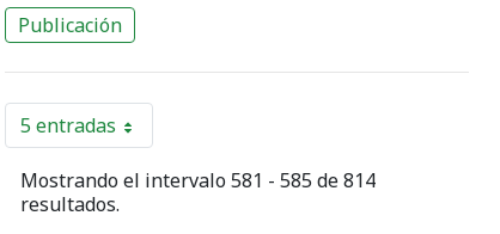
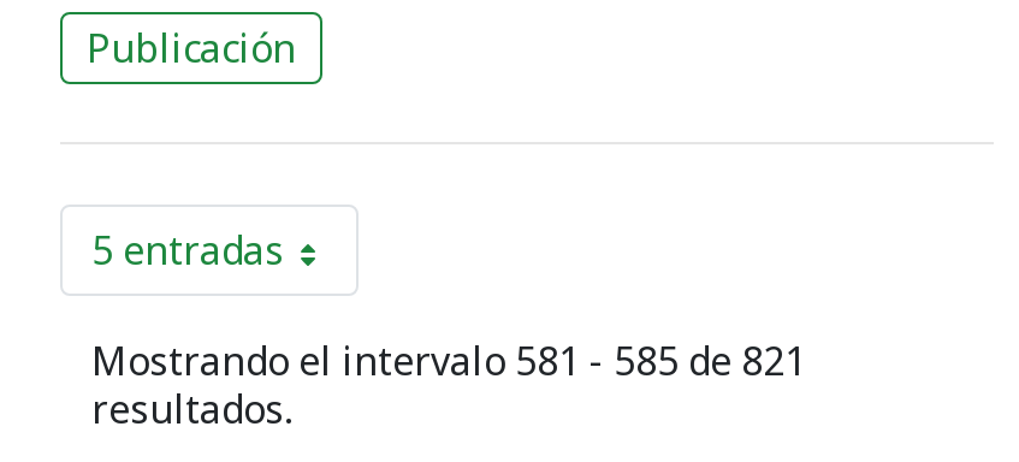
- Mostrando el intervalo 581 - 585 de 814
+ Mostrando el intervalo 581 - 585 de 821
